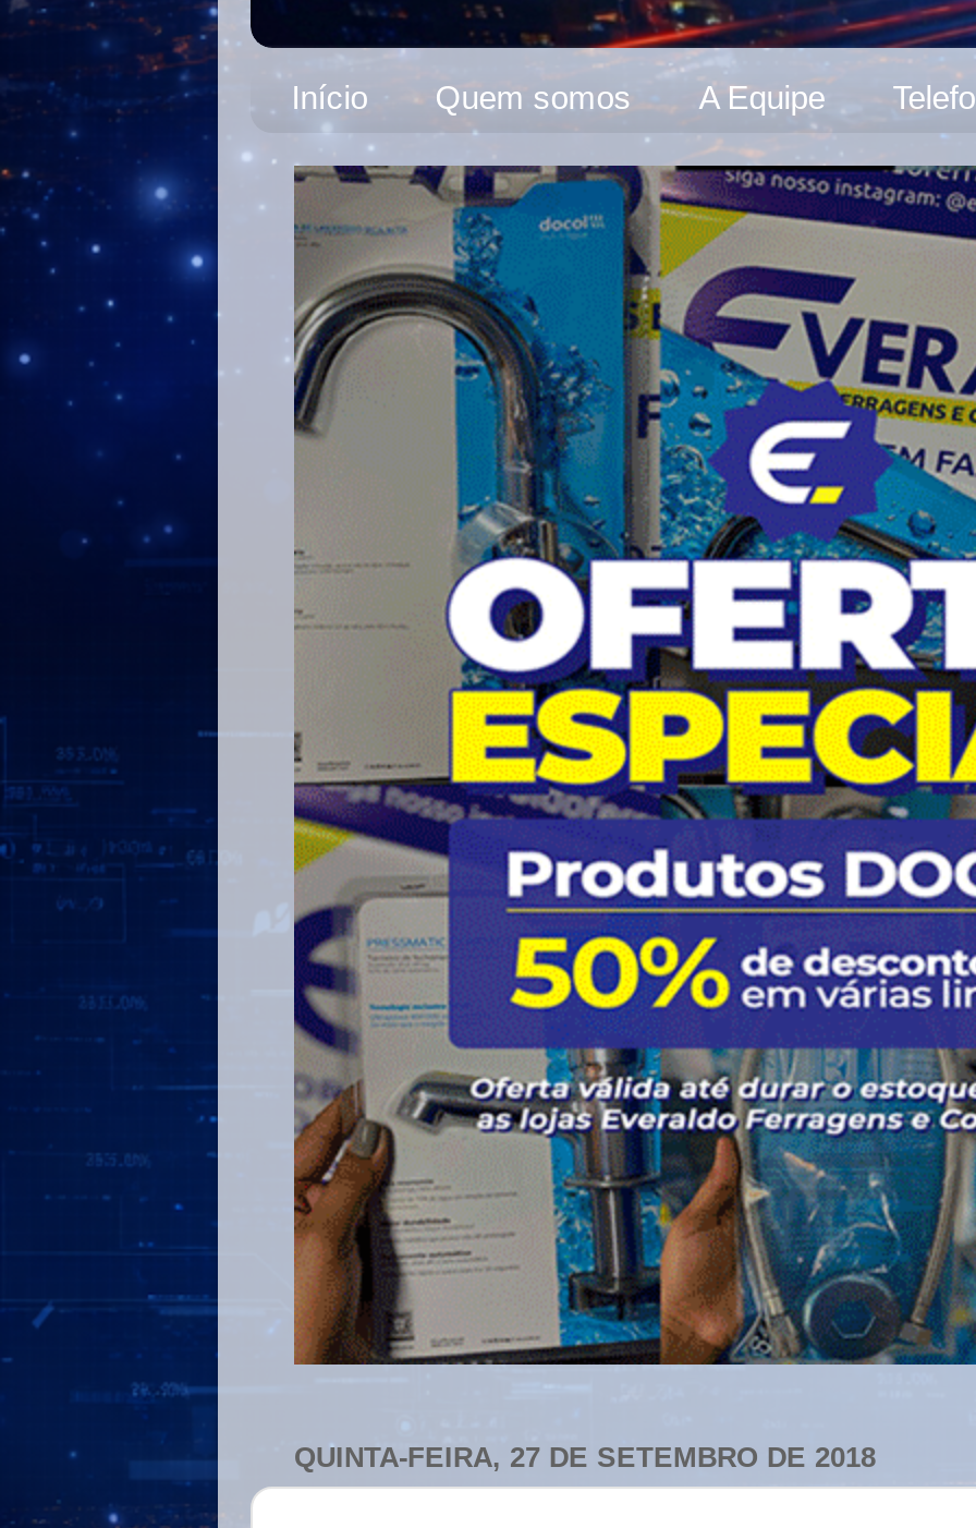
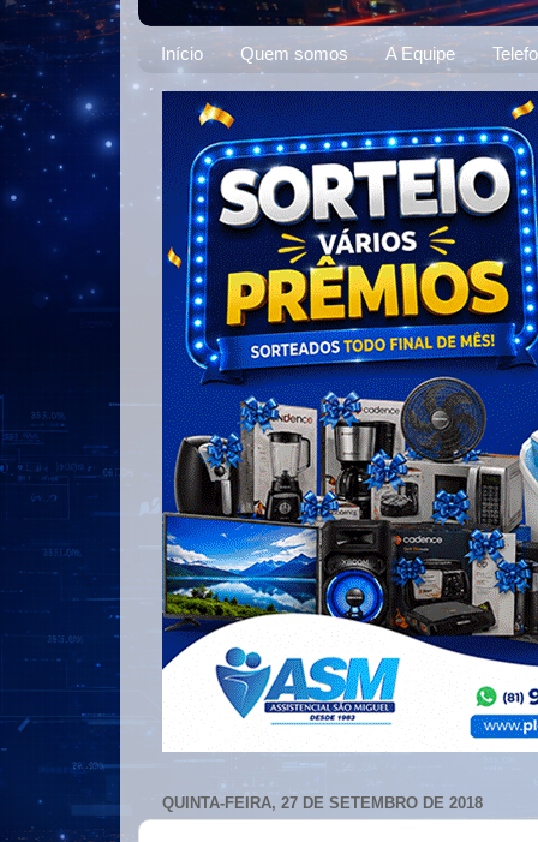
- [image]
+ [image]
